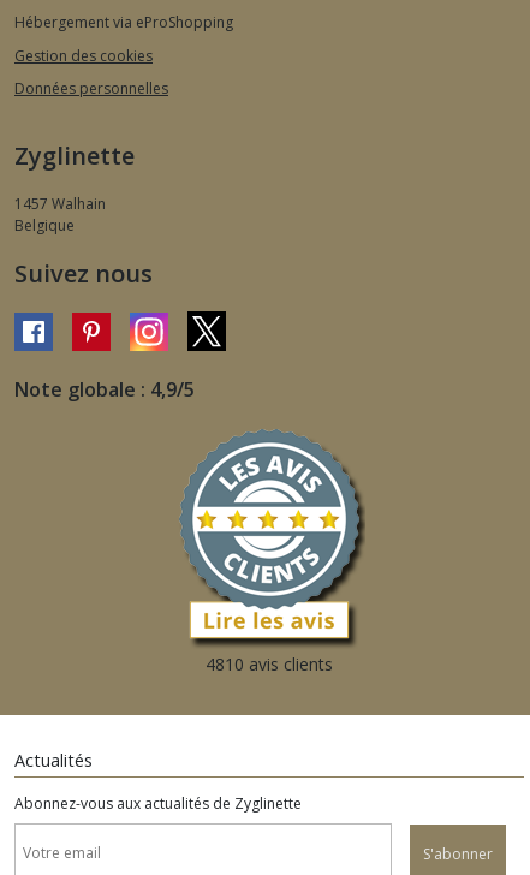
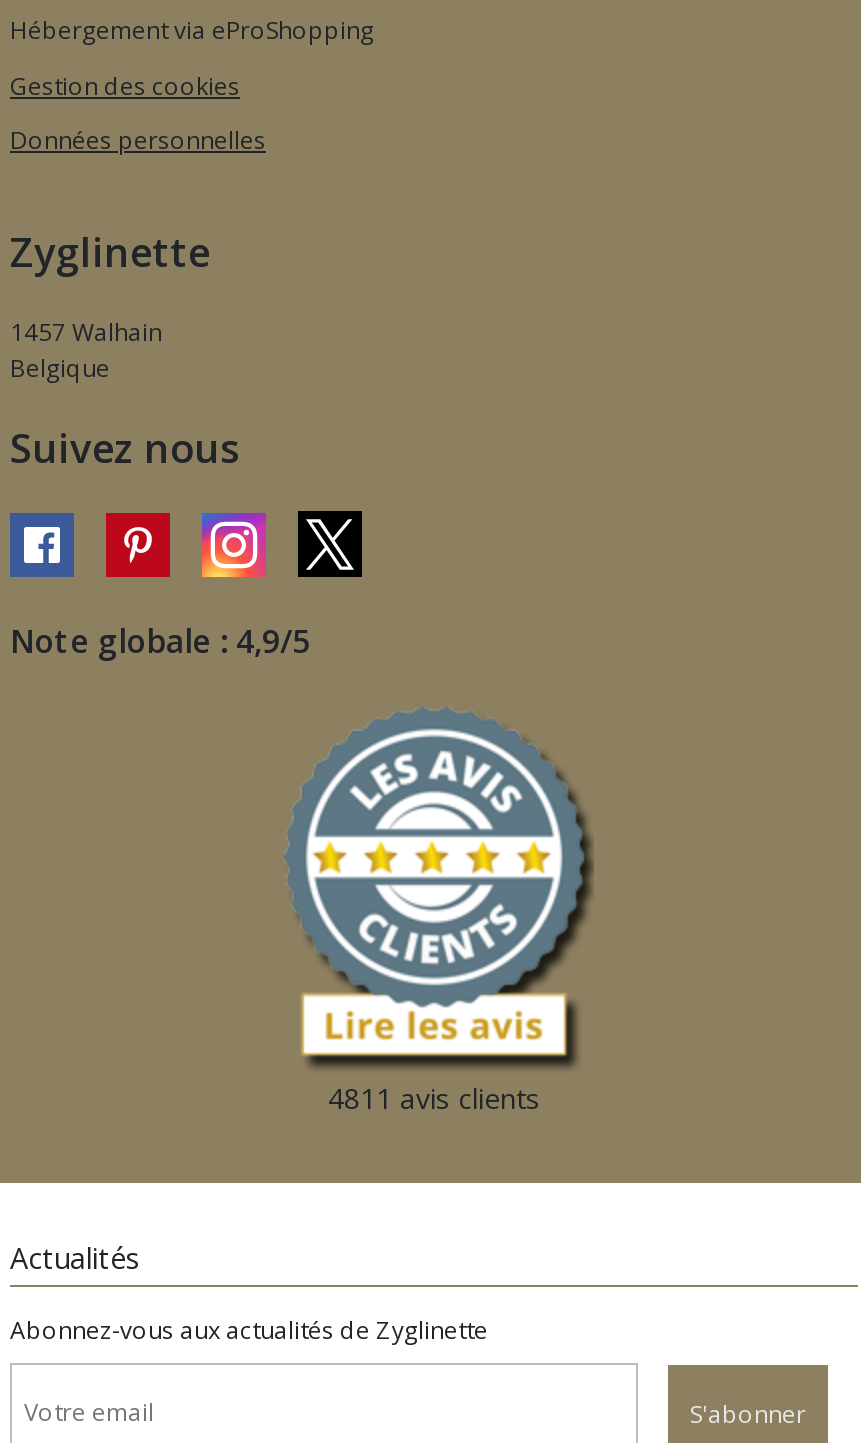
- 4810 avis clients
+ 4811 avis clients
